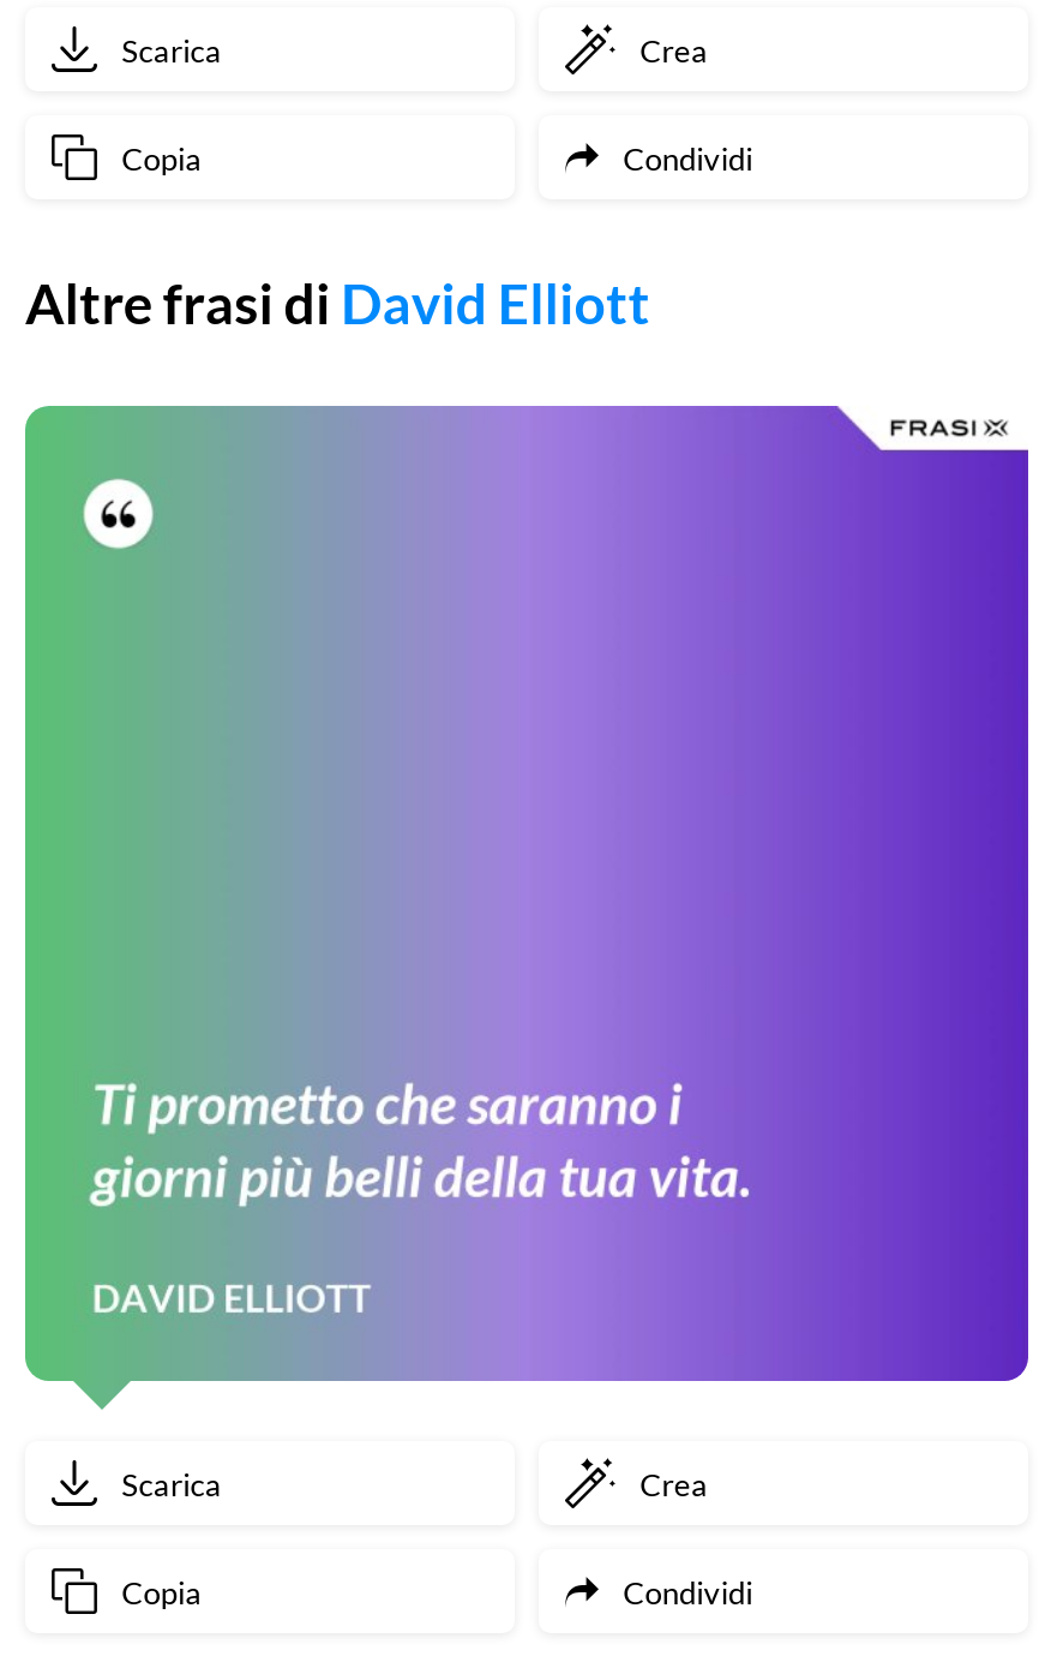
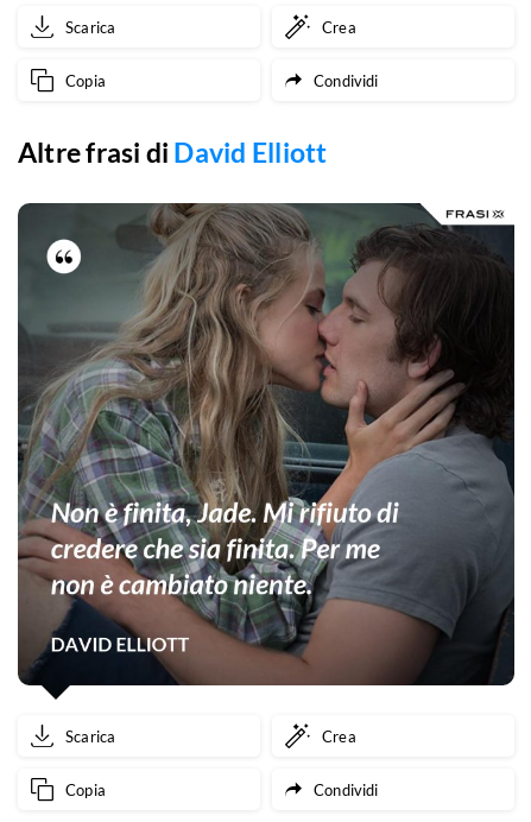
- [image]
+ [image]
